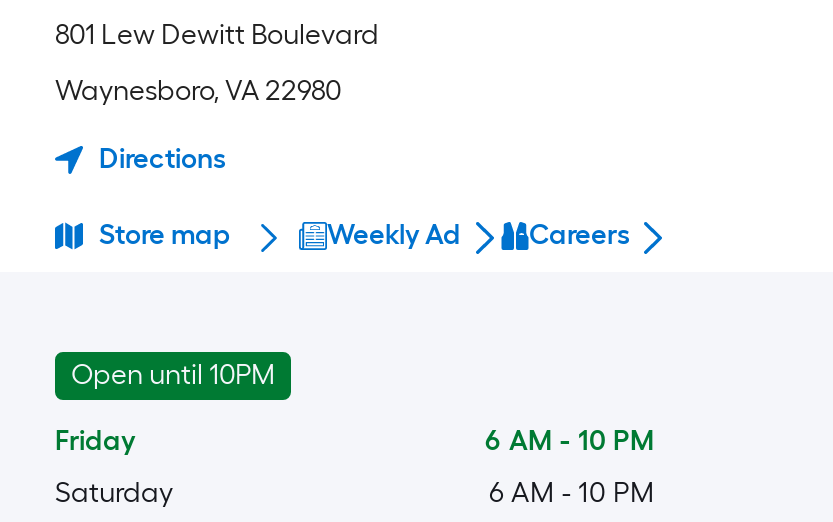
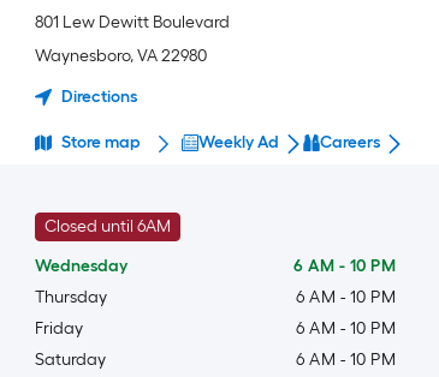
- Open until 10PM
+ Closed until 6AM
+ Wednesday
+ 6 AM - 10 PM
+ Thursday
+ 6 AM - 10 PM
